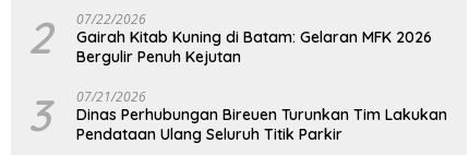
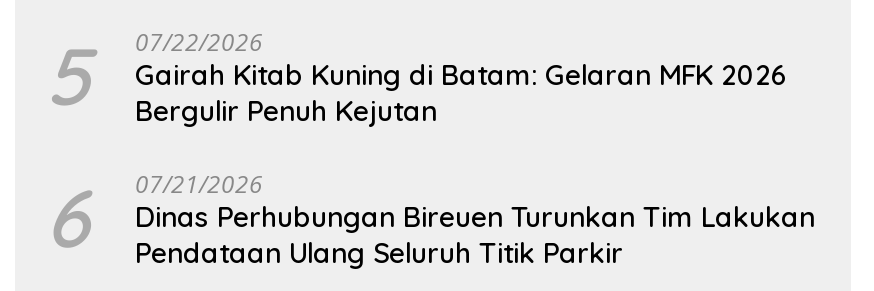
- 2 07/22/2026 Gairah Kitab Kuning di Batam: Gelaran MFK 2026 Bergulir Penuh Kejutan
+ 5 07/22/2026 Gairah Kitab Kuning di Batam: Gelaran MFK 2026 Bergulir Penuh Kejutan

- 3 07/21/2026 Dinas Perhubungan Bireuen Turunkan Tim Lakukan Pendataan Ulang Seluruh Titik Parkir
+ 6 07/21/2026 Dinas Perhubungan Bireuen Turunkan Tim Lakukan Pendataan Ulang Seluruh Titik Parkir
